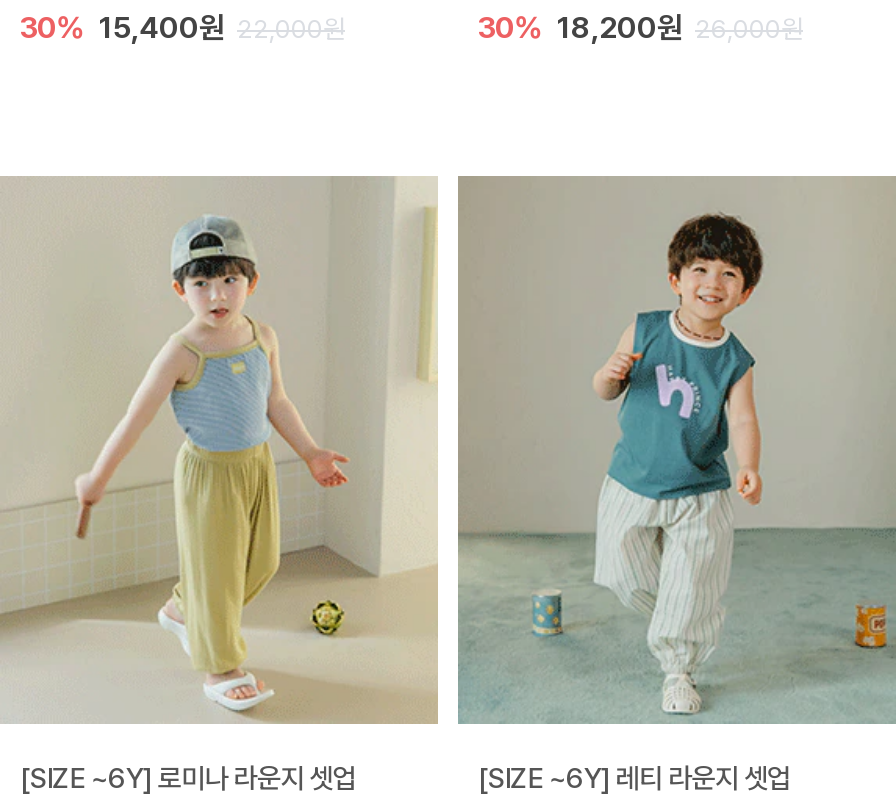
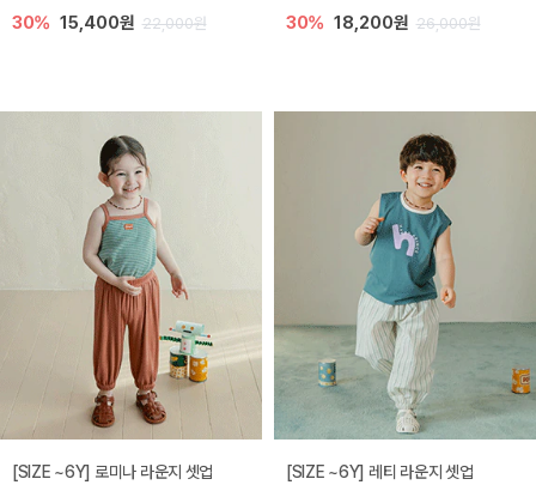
- [image]
+ [image]
